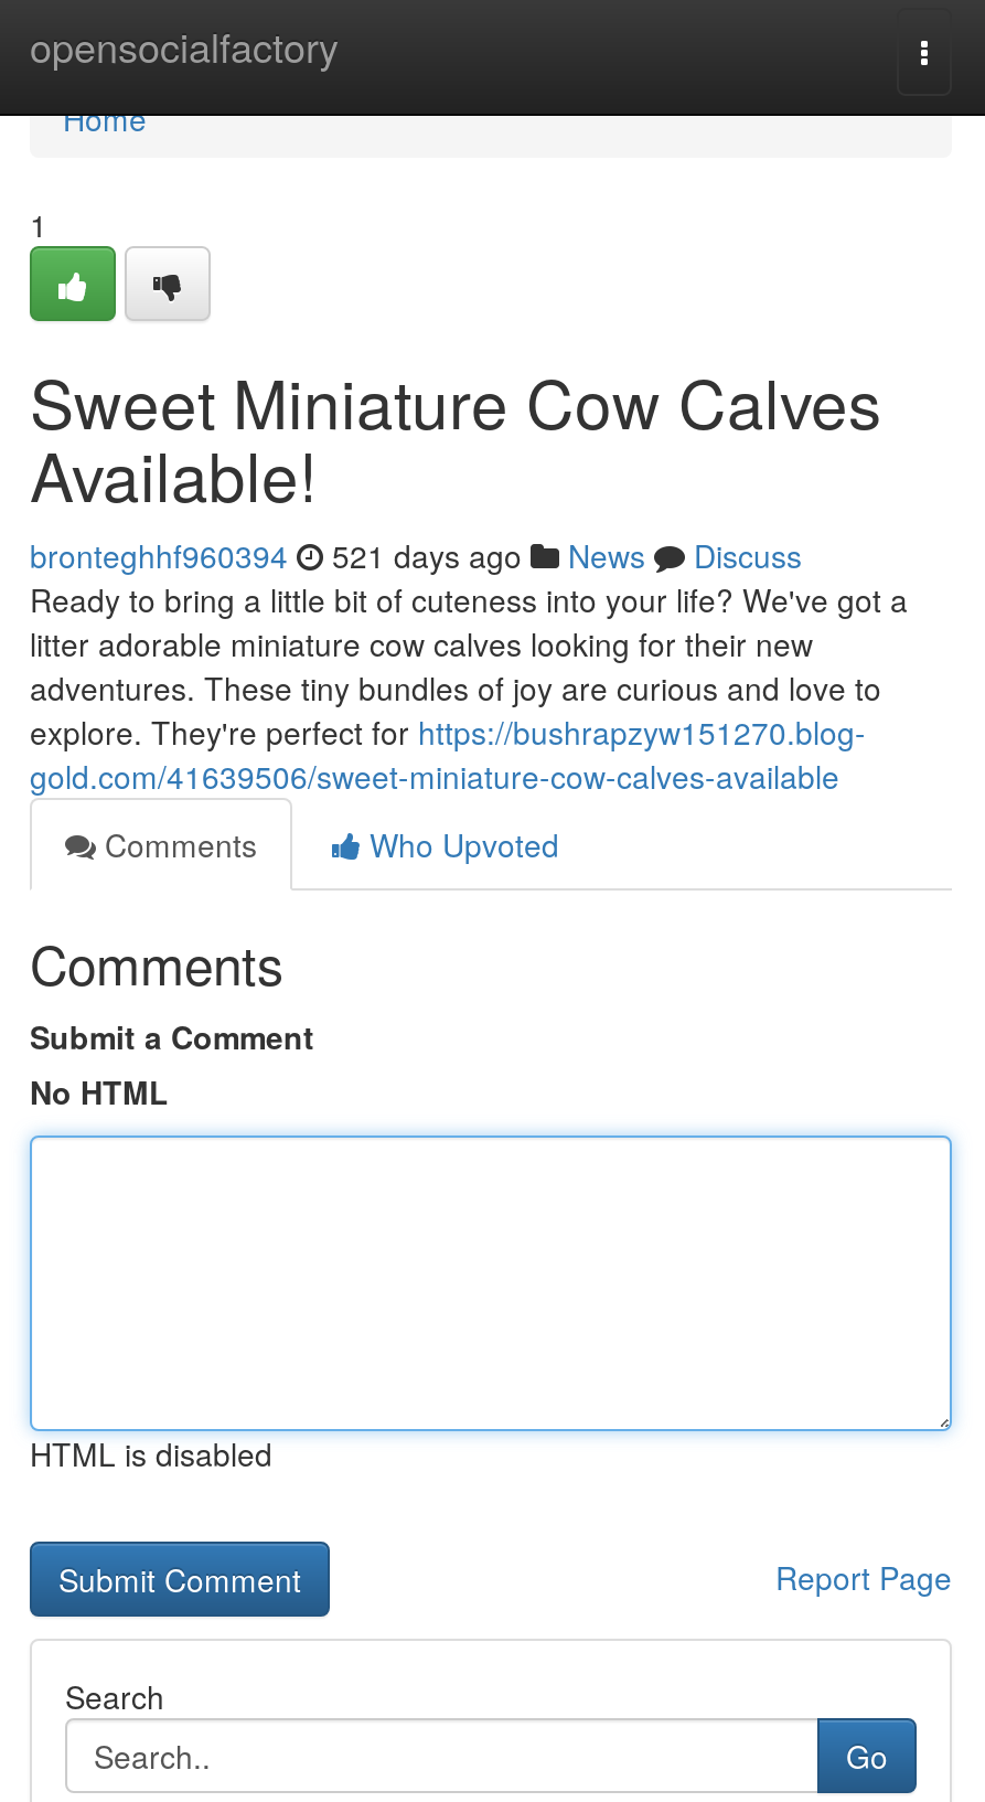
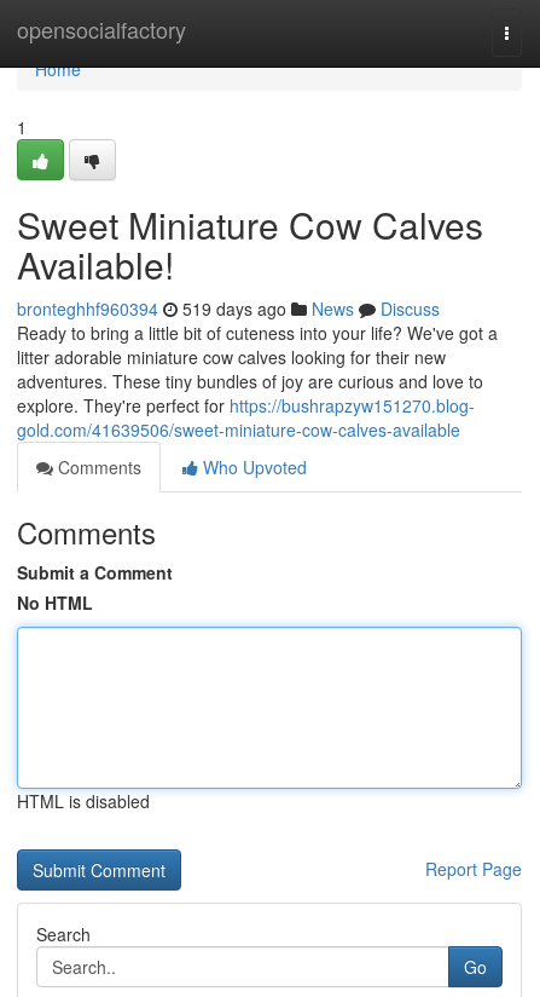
- bronteghhf960394 521 days ago News Discuss
+ bronteghhf960394 519 days ago News Discuss
